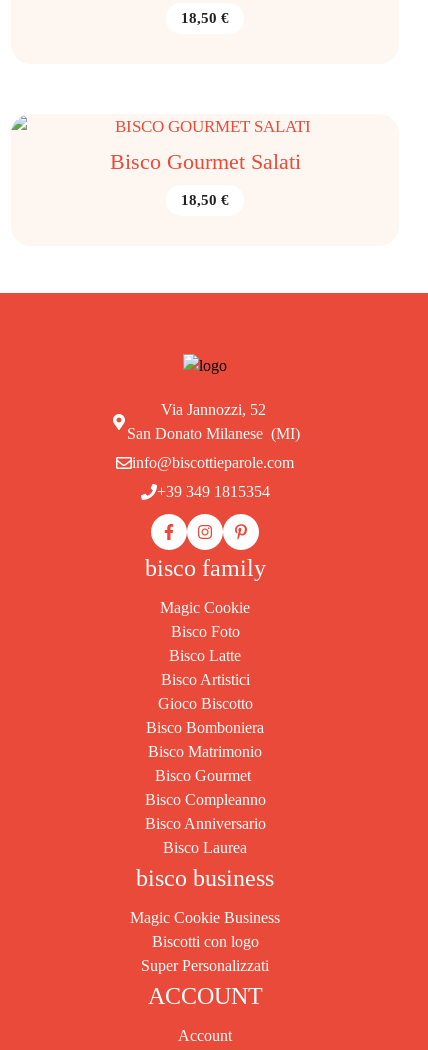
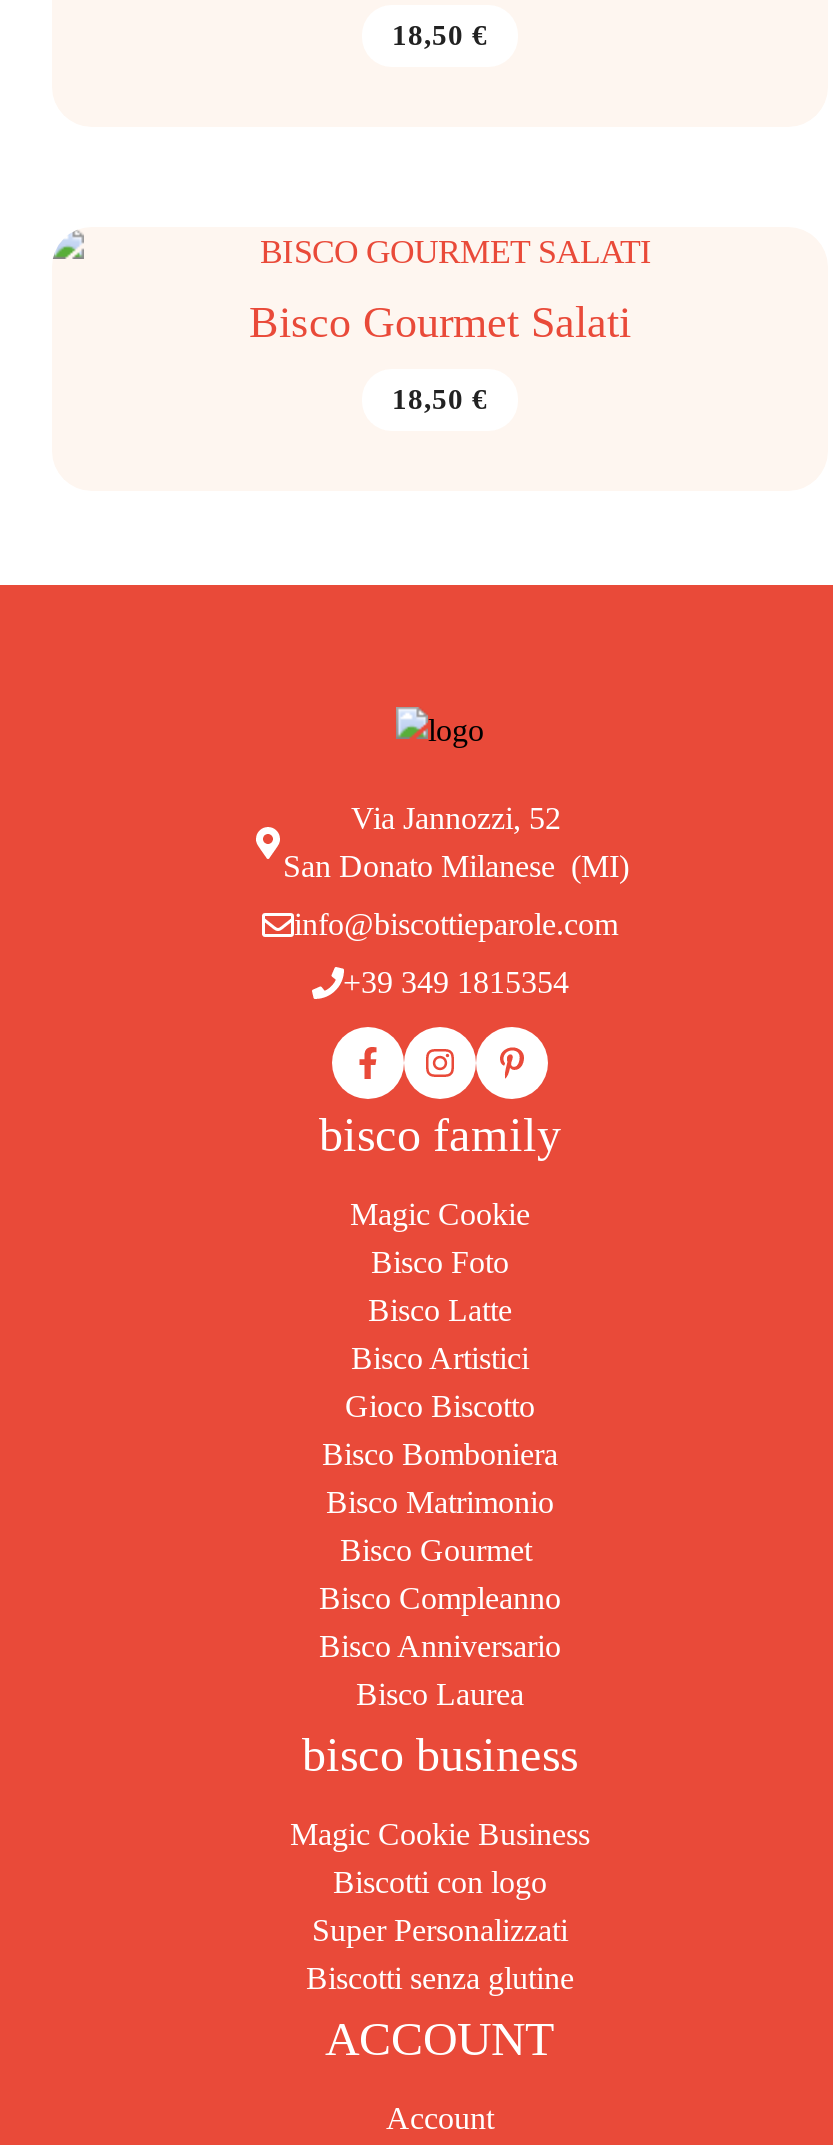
+ Biscotti senza glutine
